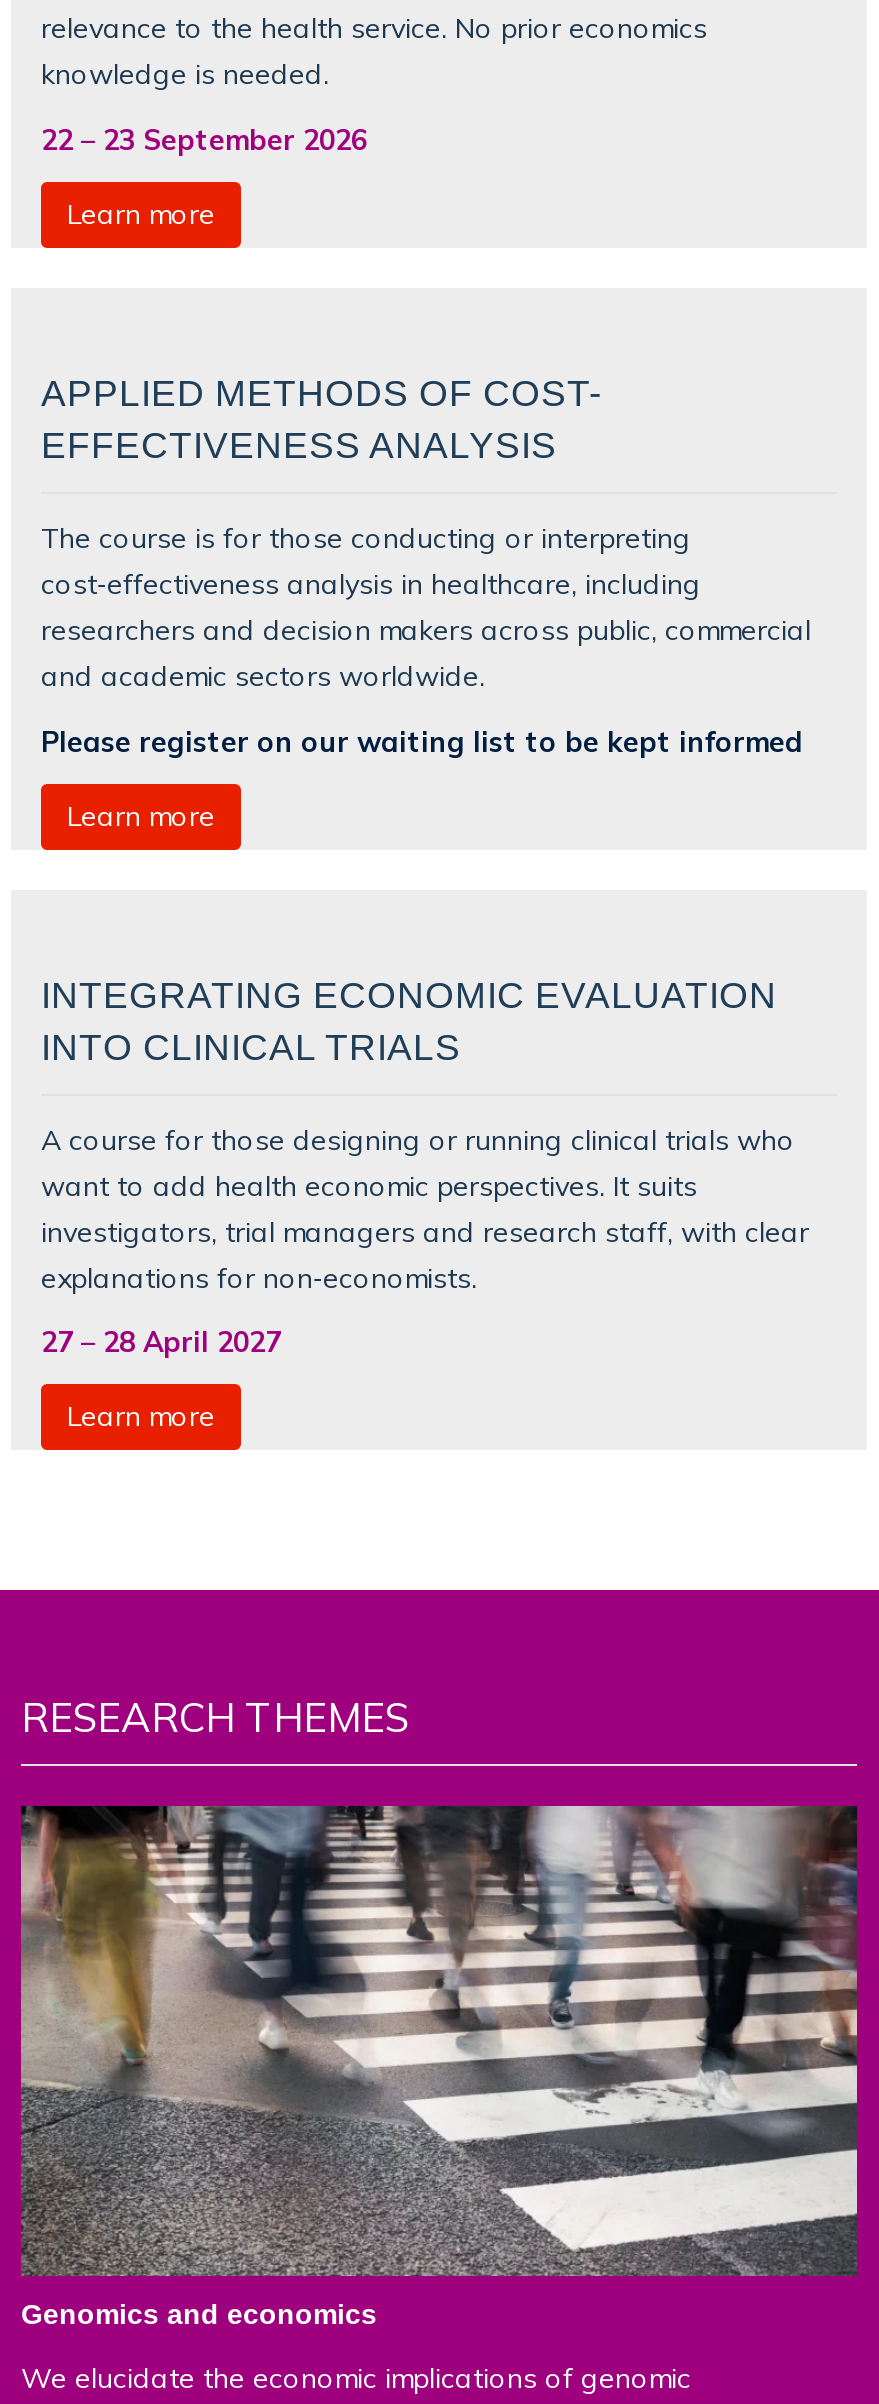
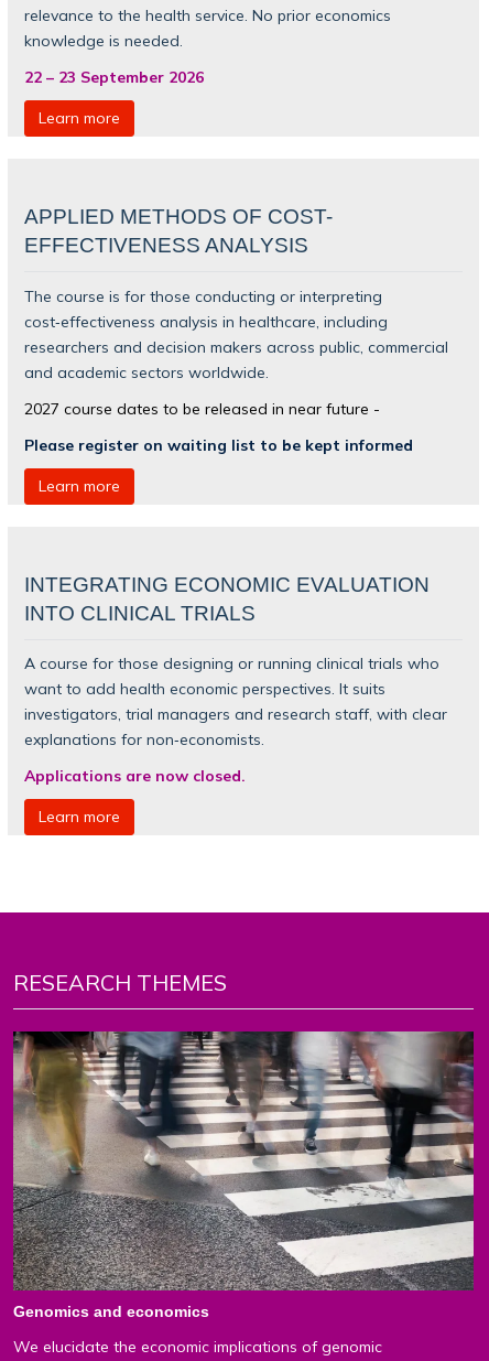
- Please register on our waiting list to be kept informed
+ 2027 course dates to be released in near future -
+ Please register on waiting list to be kept informed

- 27 – 28 April 2027
+ Applications are now closed.
